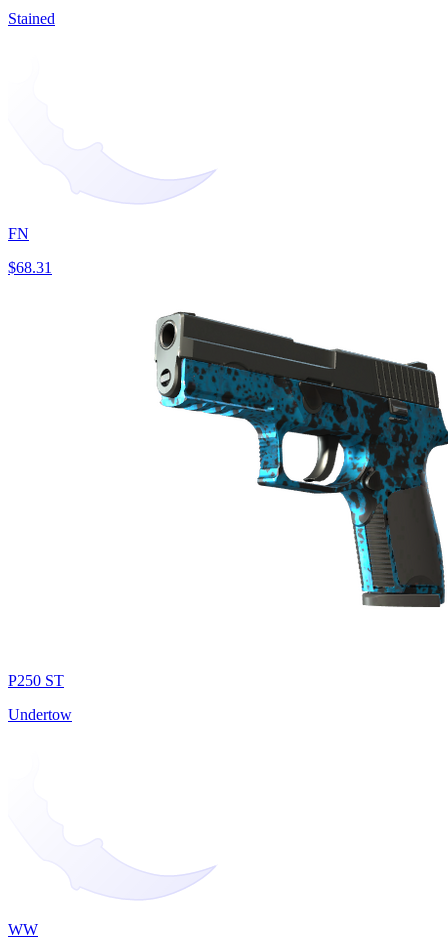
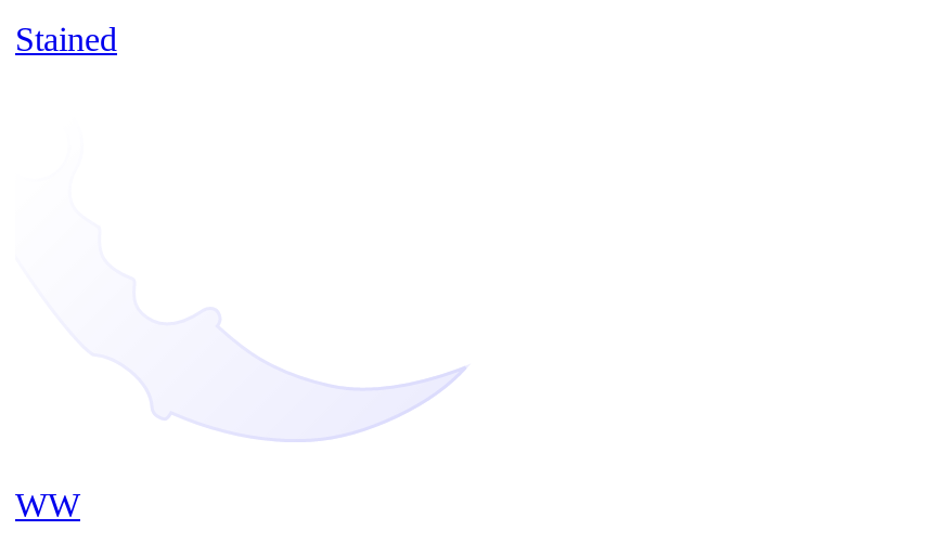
- FN
- $68.31

- [image]

- P250 ST
- Undertow
